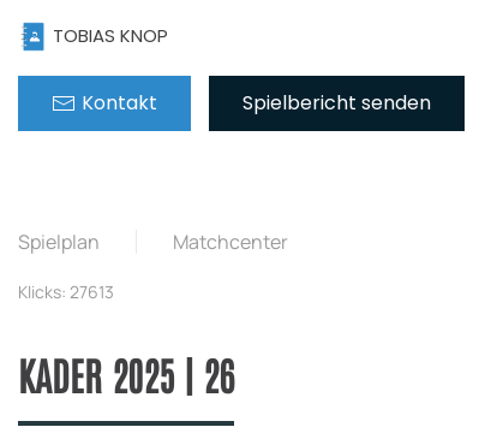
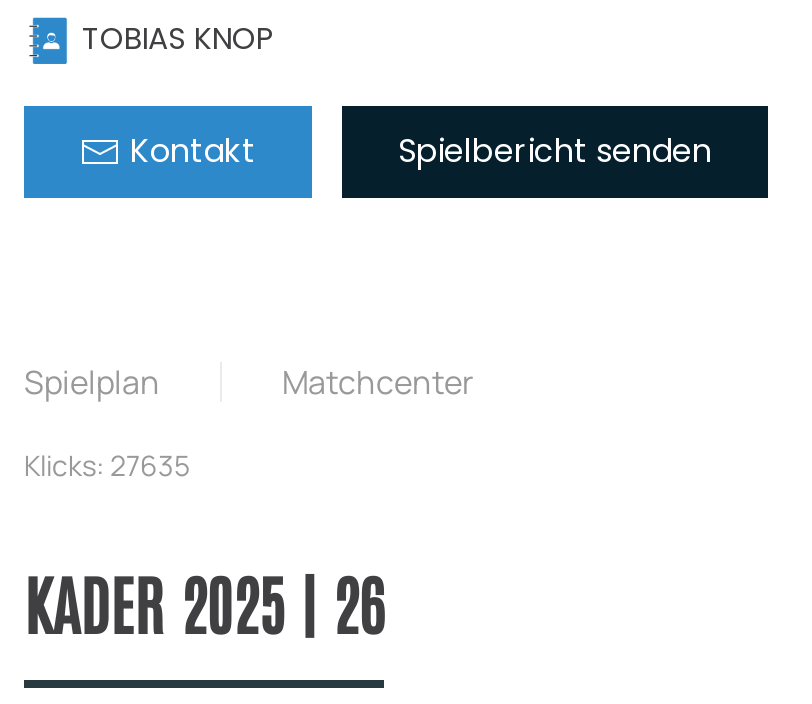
- Klicks: 27613
+ Klicks: 27635
